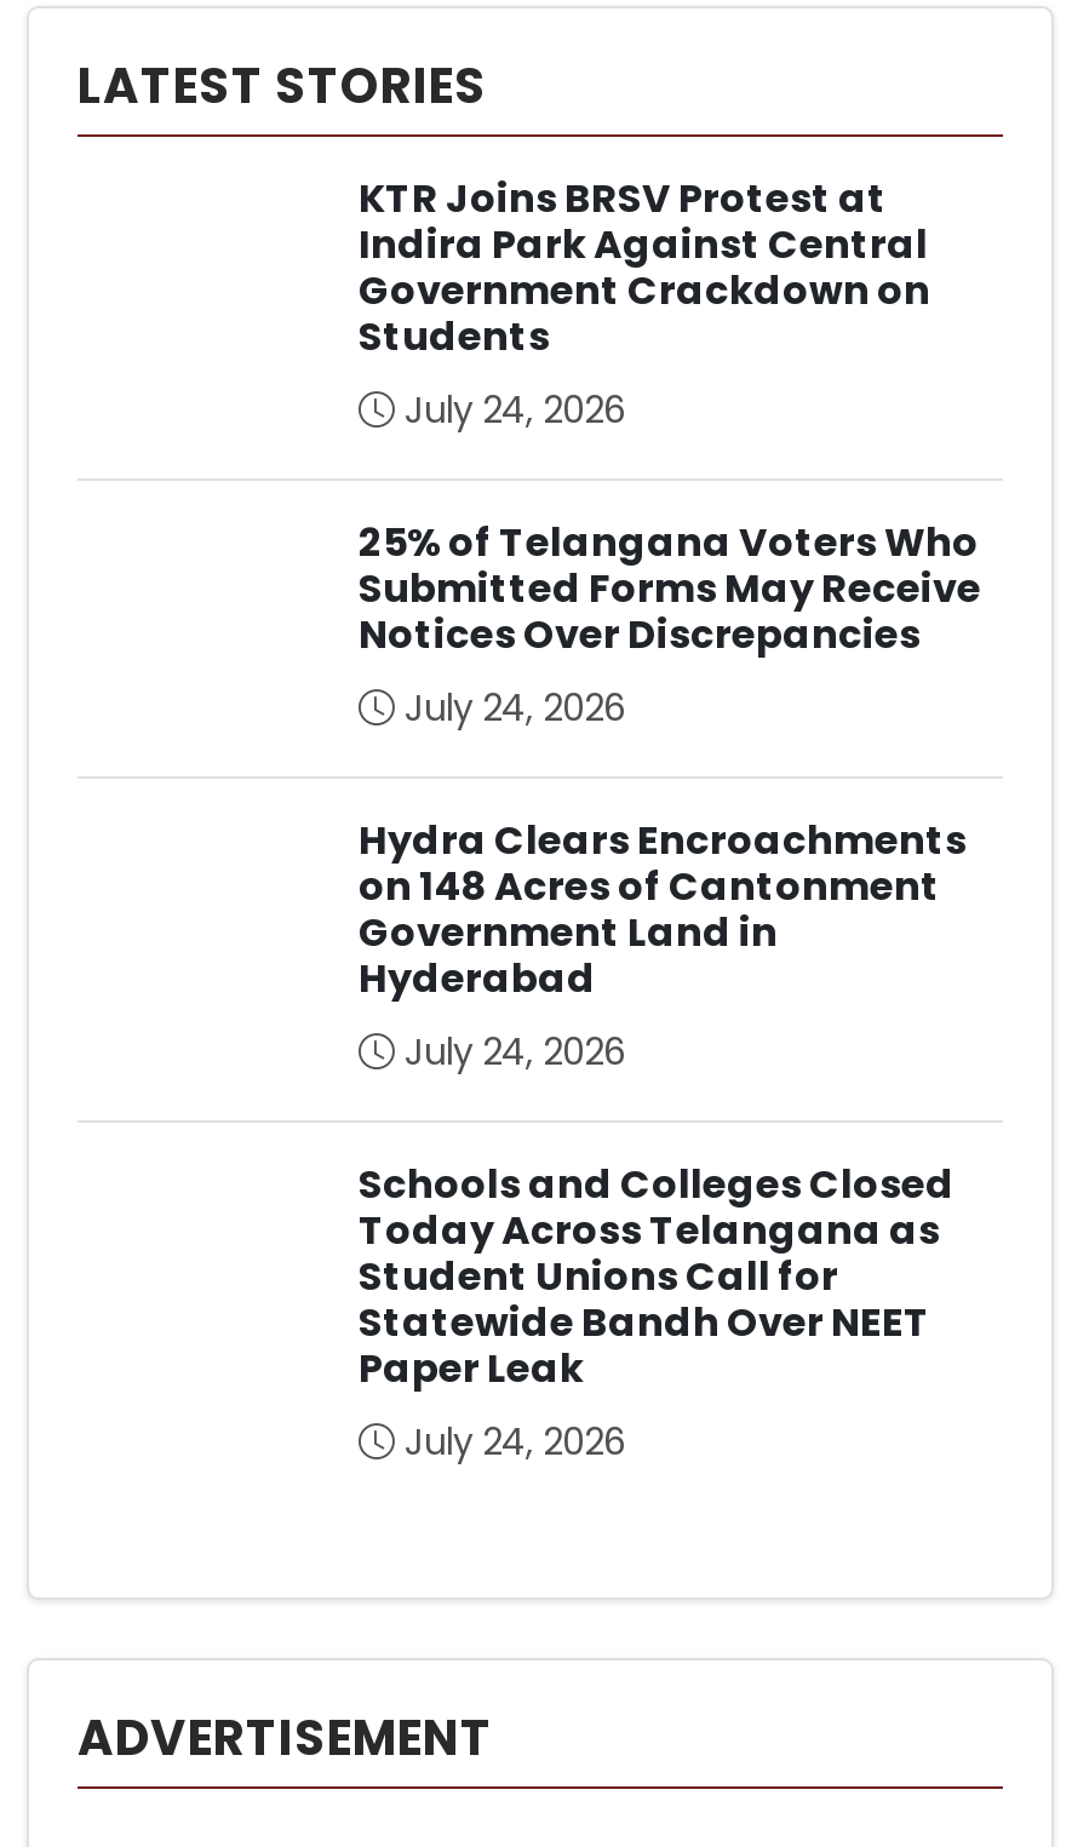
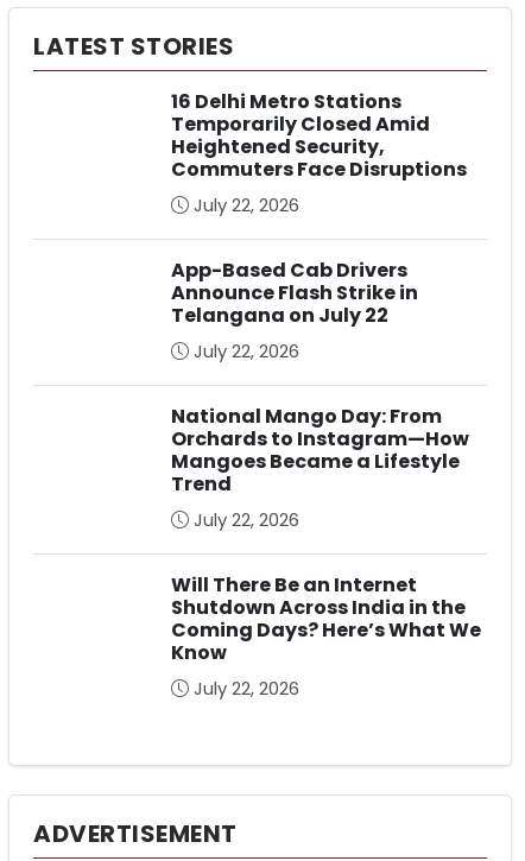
- KTR Joins BRSV Protest at
- Indira Park Against Central
- Government Crackdown on
- Students
- July 24, 2026
+ 16 Delhi Metro Stations
+ Temporarily Closed Amid
+ Heightened Security,
+ Commuters Face Disruptions
+ July 22, 2026

- 25% of Telangana Voters Who
- Submitted Forms May Receive
- Notices Over Discrepancies
- July 24, 2026
+ App-Based Cab Drivers
+ Announce Flash Strike in
+ Telangana on July 22
+ July 22, 2026

- Hydra Clears Encroachments
- on 148 Acres of Cantonment
- Government Land in
- Hyderabad
- July 24, 2026
+ National Mango Day: From
+ Orchards to Instagram—How
+ Mangoes Became a Lifestyle
+ Trend
+ July 22, 2026

- Schools and Colleges Closed
- Today Across Telangana as
- Student Unions Call for
- Statewide Bandh Over NEET
- Paper Leak
- July 24, 2026
+ Will There Be an Internet
+ Shutdown Across India in the
+ Coming Days? Here’s What We
+ Know
+ July 22, 2026
